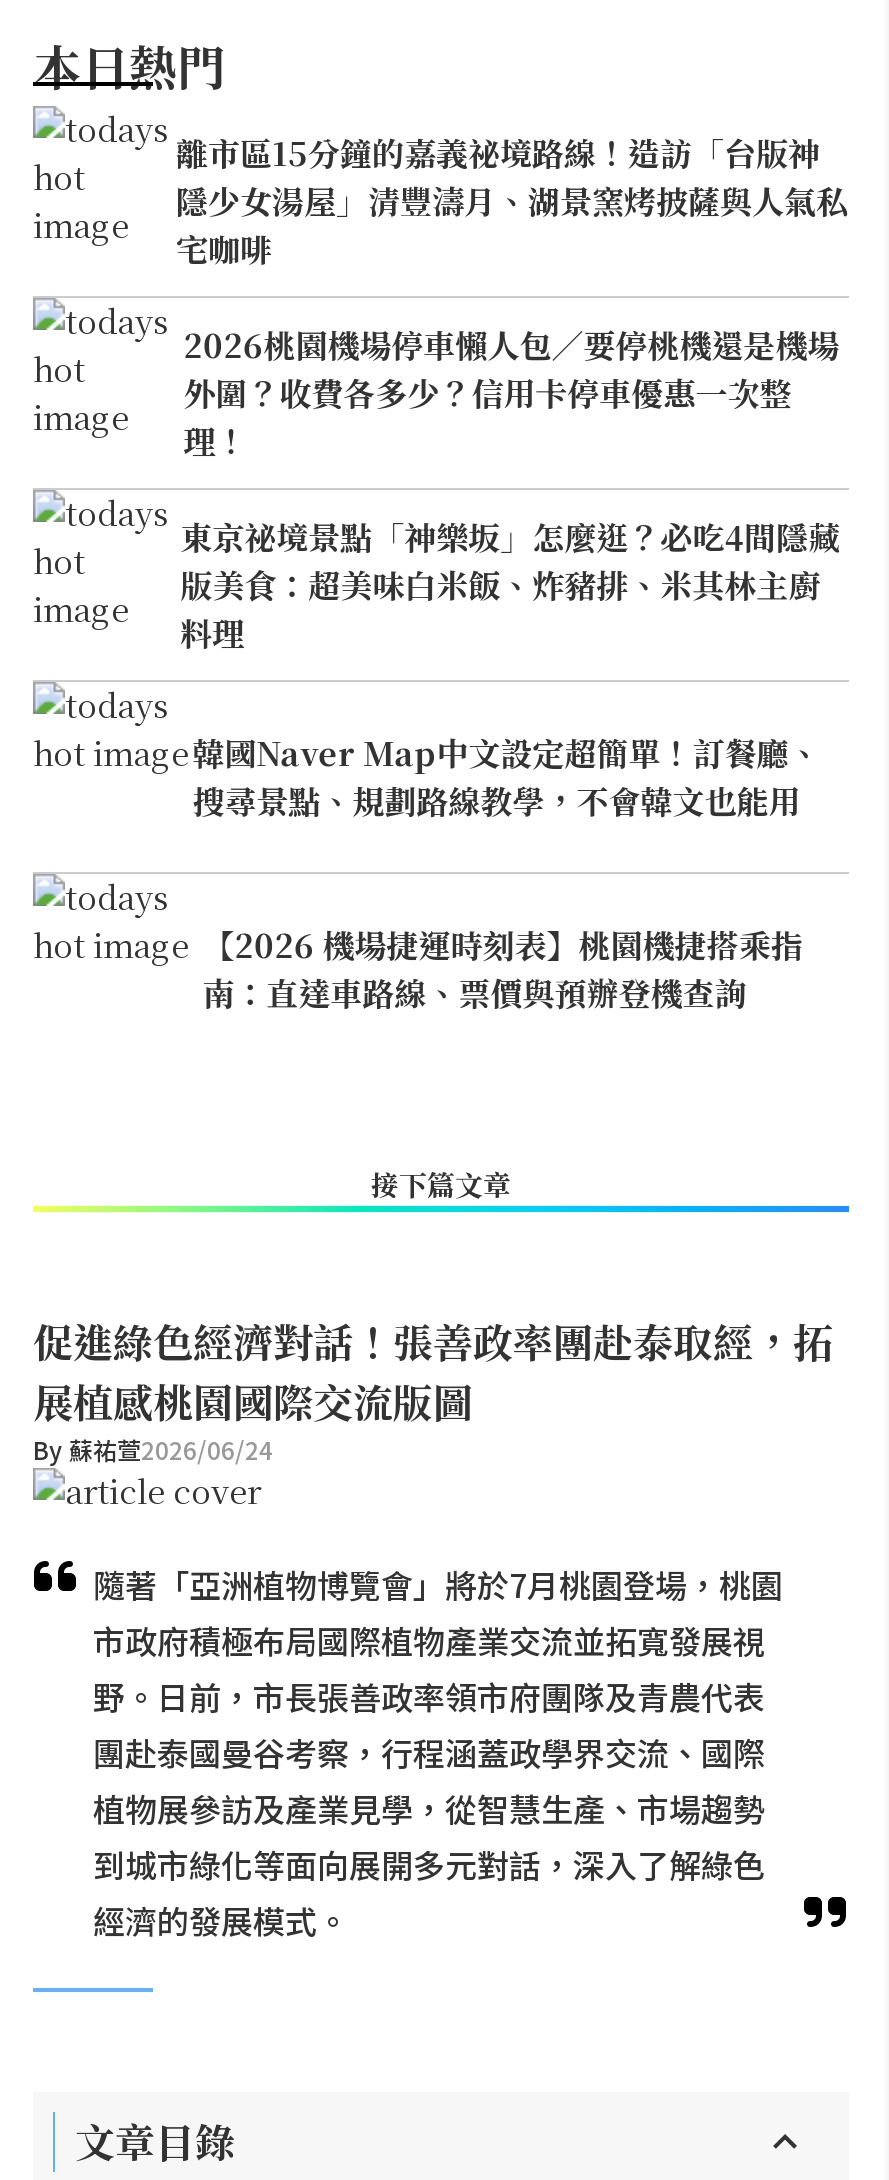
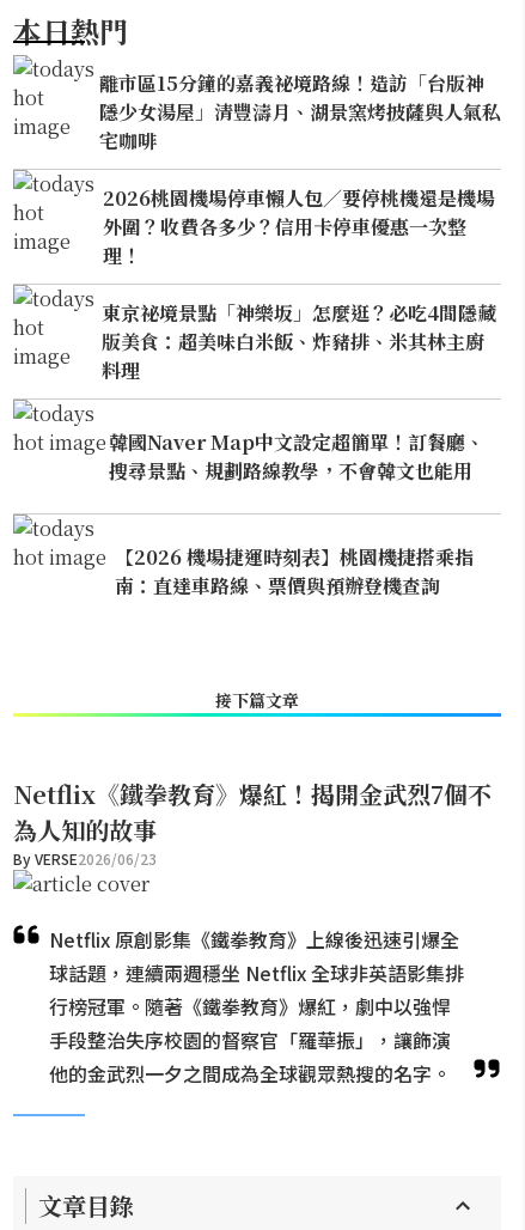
- 促進綠色經濟對話！張善政率團赴泰取經，拓
- 展植感桃園國際交流版圖
- By 蘇祐萱2026/06/24
+ Netflix《鐵拳教育》爆紅！揭開金武烈7個不
+ 為人知的故事
+ By VERSE2026/06/23

- 隨著「亞洲植物博覽會」將於7月桃園登場，桃園
- 市政府積極布局國際植物產業交流並拓寬發展視
- 野。日前，市長張善政率領市府團隊及青農代表
- 團赴泰國曼谷考察，行程涵蓋政學界交流、國際
- 植物展參訪及產業見學，從智慧生產、市場趨勢
- 到城市綠化等面向展開多元對話，深入了解綠色
- 經濟的發展模式。
+ Netflix 原創影集《鐵拳教育》上線後迅速引爆全
+ 球話題，連續兩週穩坐 Netflix 全球非英語影集排
+ 行榜冠軍。隨著《鐵拳教育》爆紅，劇中以強悍
+ 手段整治失序校園的督察官「羅華振」，讓飾演
+ 他的金武烈一夕之間成為全球觀眾熱搜的名字。
